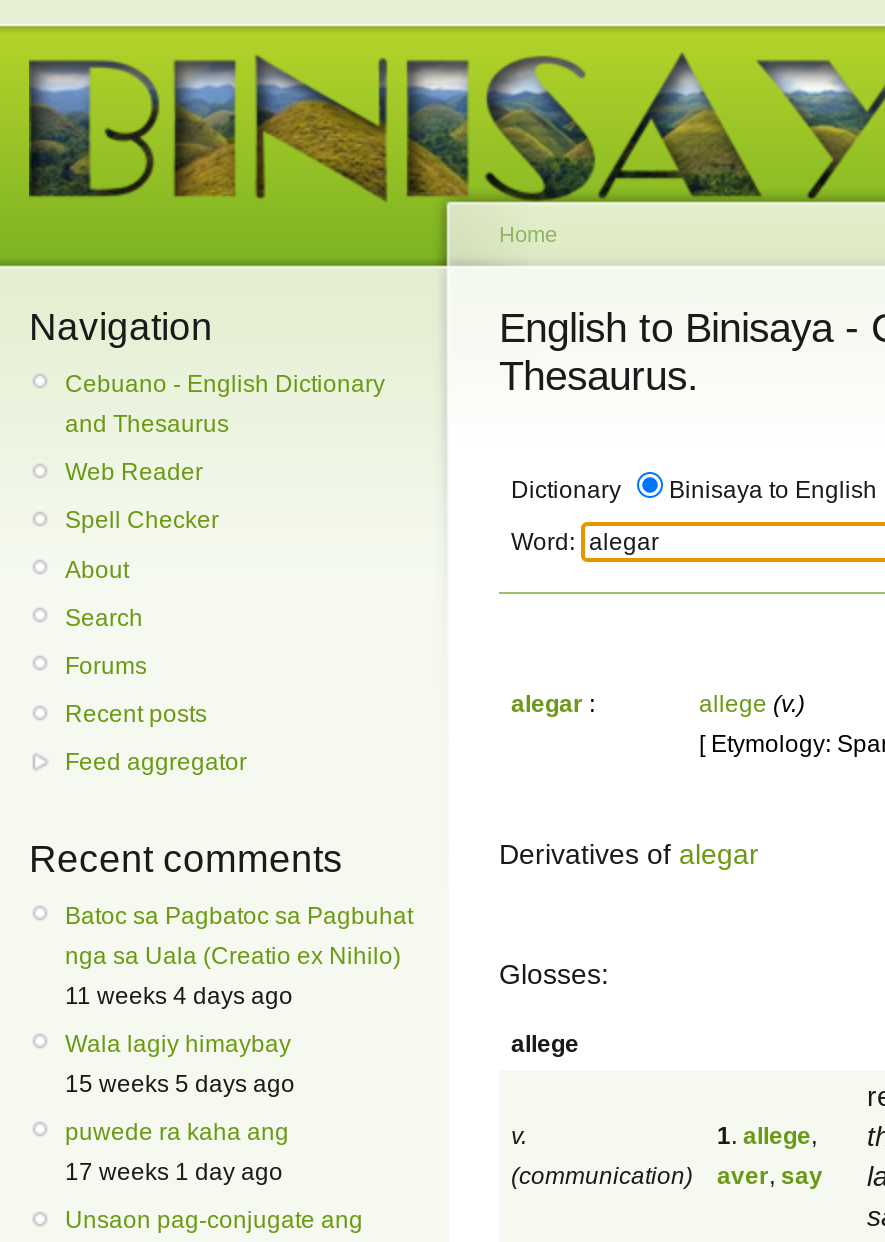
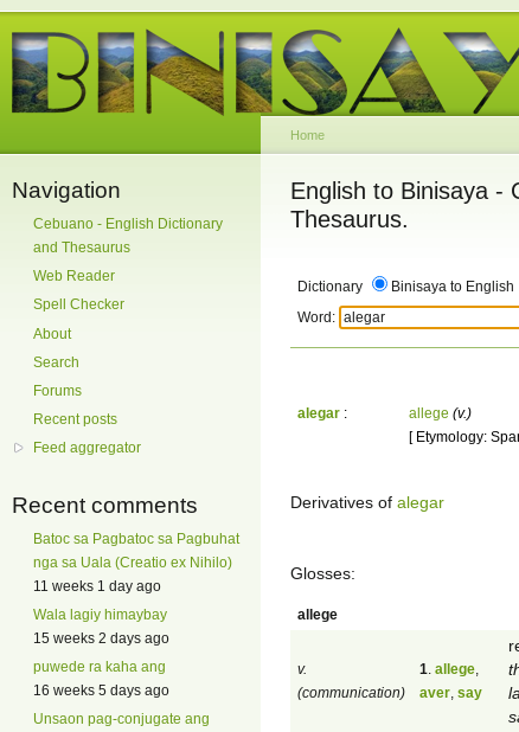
- 11 weeks 4 days ago
+ 11 weeks 1 day ago

- 15 weeks 5 days ago
+ 15 weeks 2 days ago

- 17 weeks 1 day ago
+ 16 weeks 5 days ago
